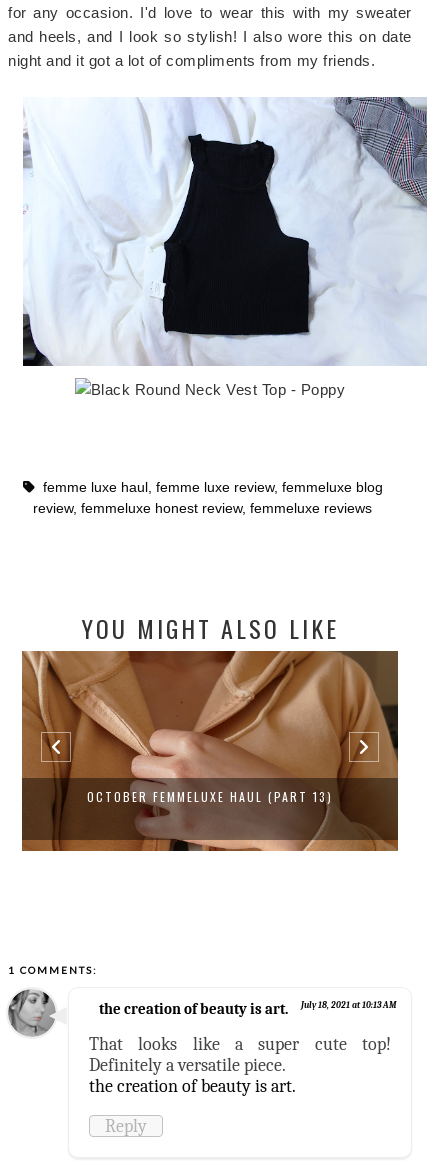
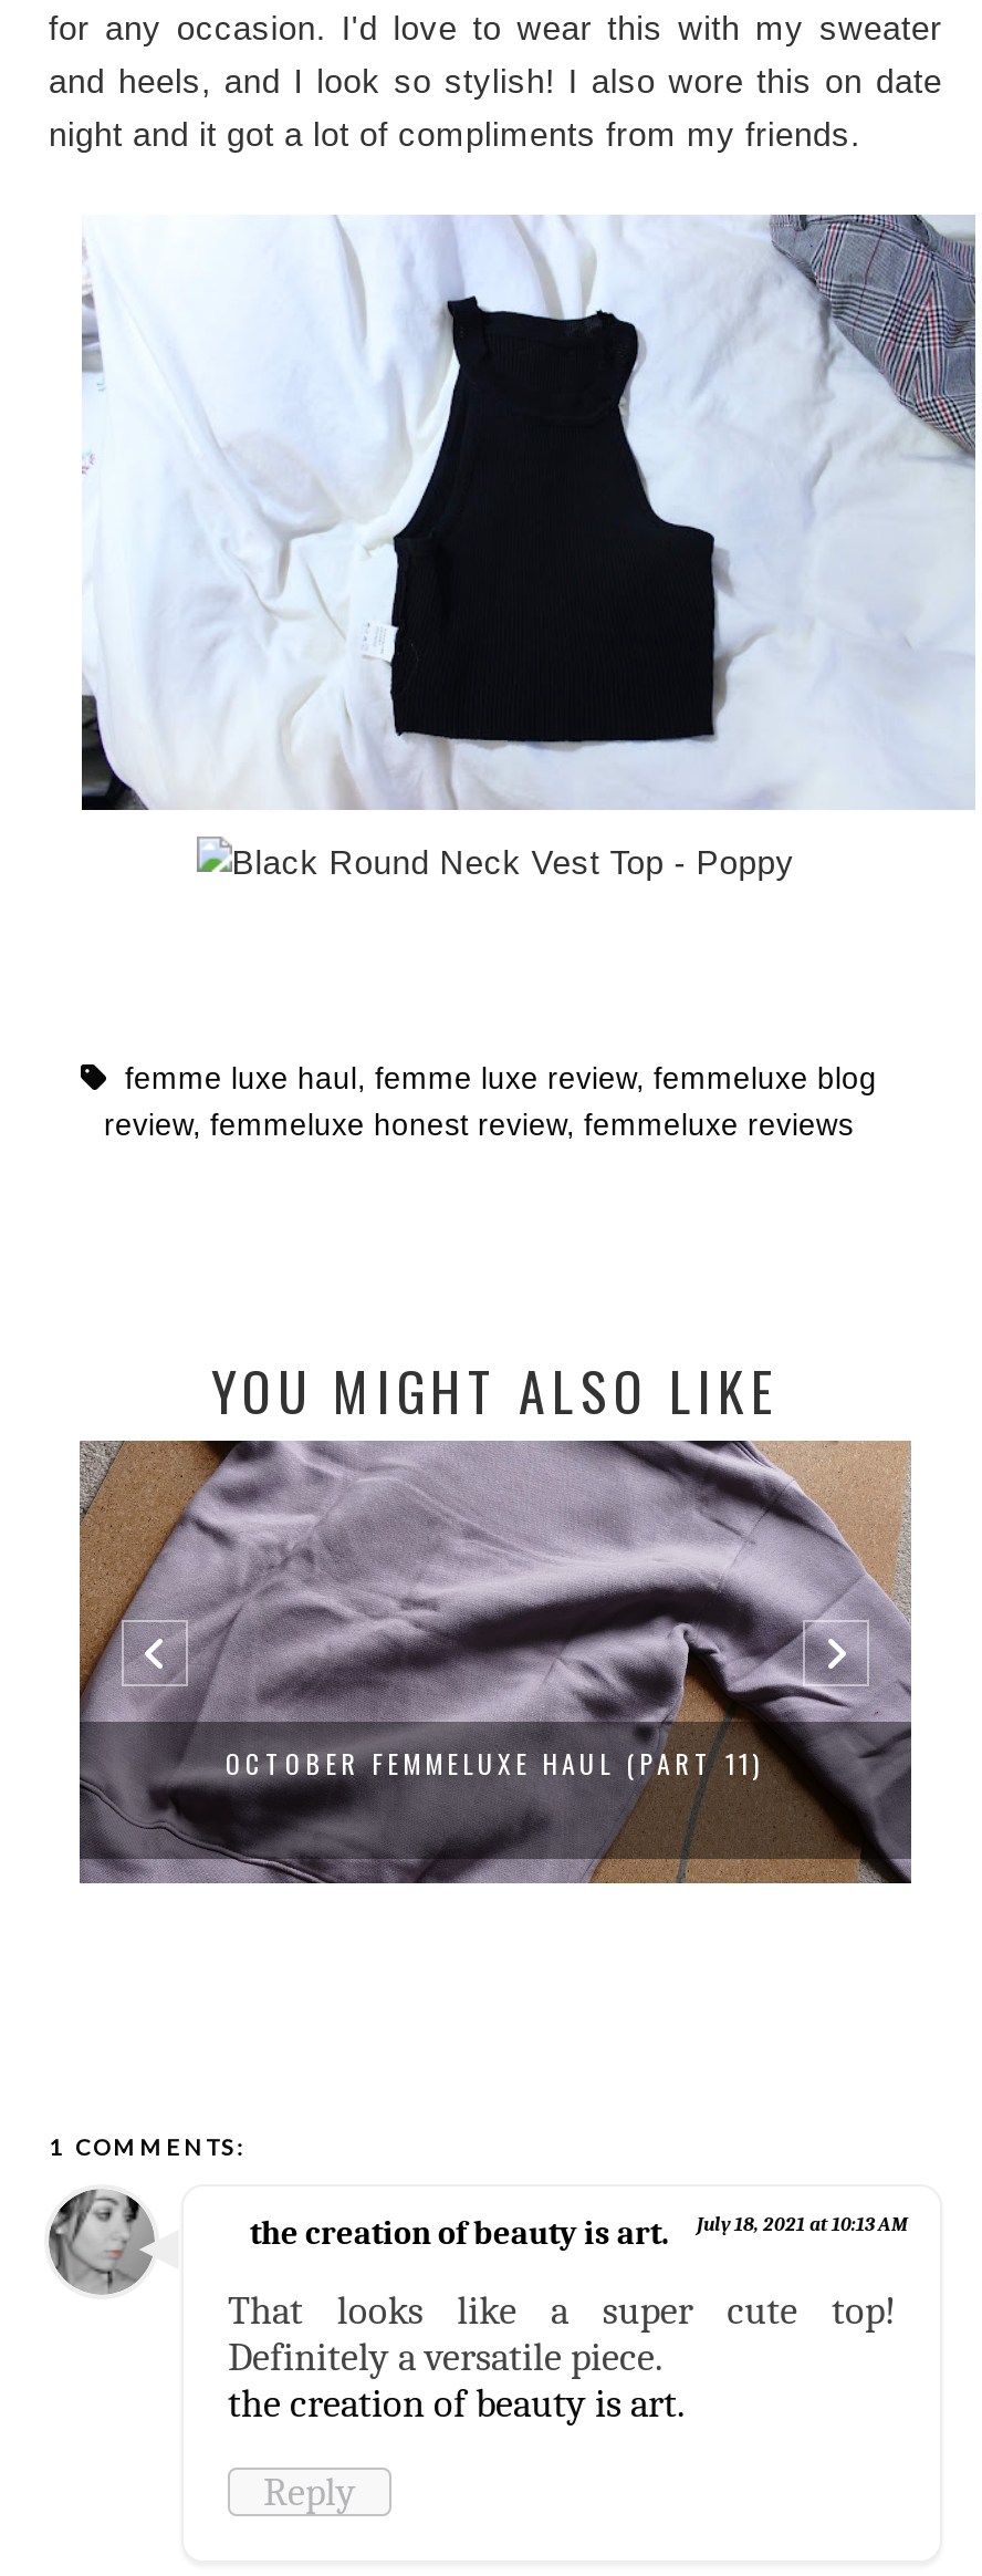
- [image]
- OCTOBER FEMMELUXE HAUL (PART 13)
+ [image]
+ OCTOBER FEMMELUXE HAUL (PART 11)
